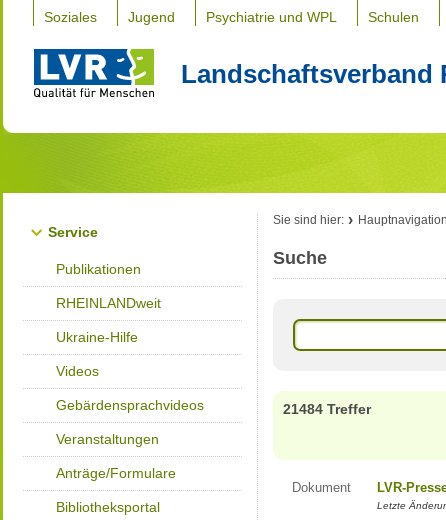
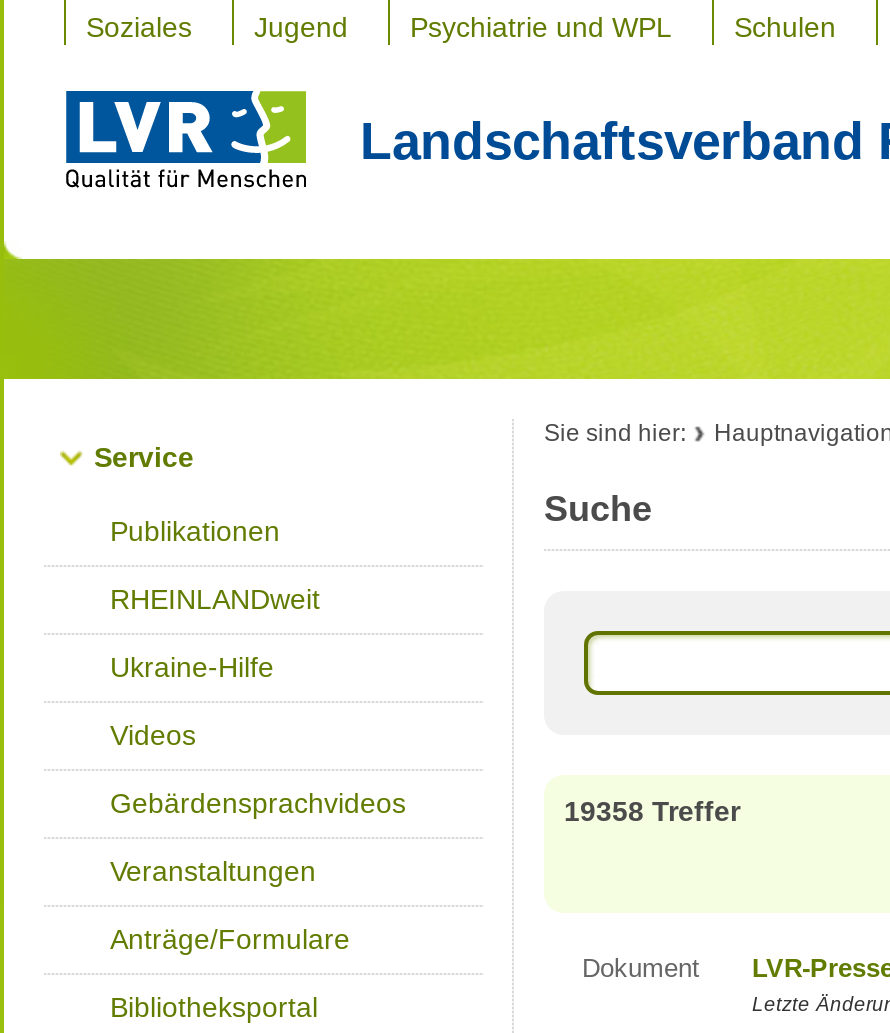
- 21484 Treffer
+ 19358 Treffer
